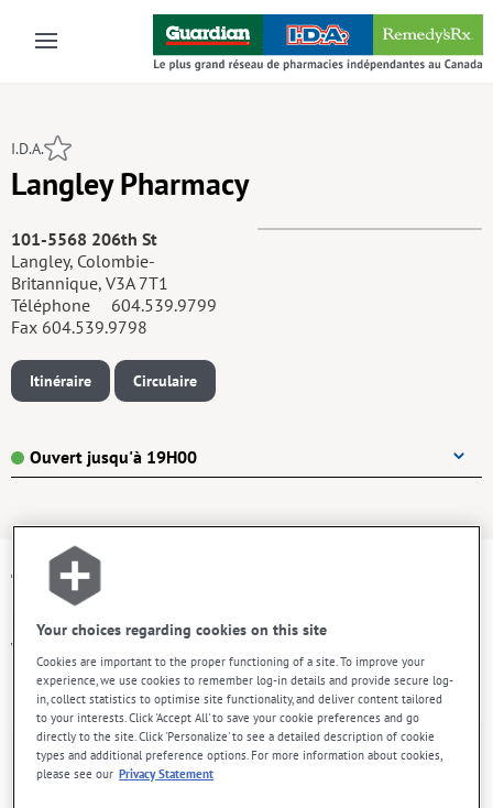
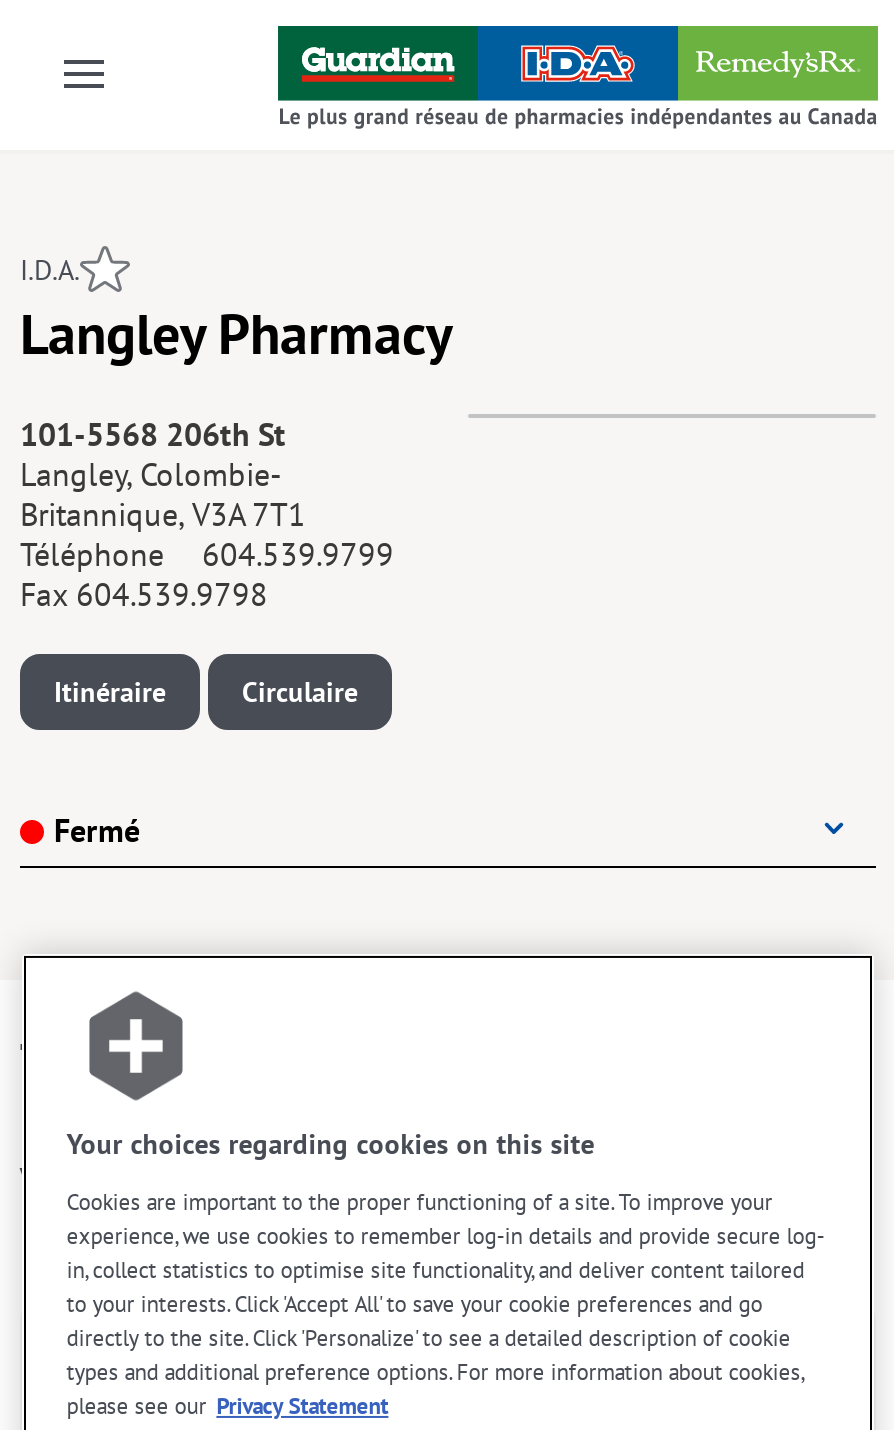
- Ouvert jusqu'à 19H00
+ Fermé
